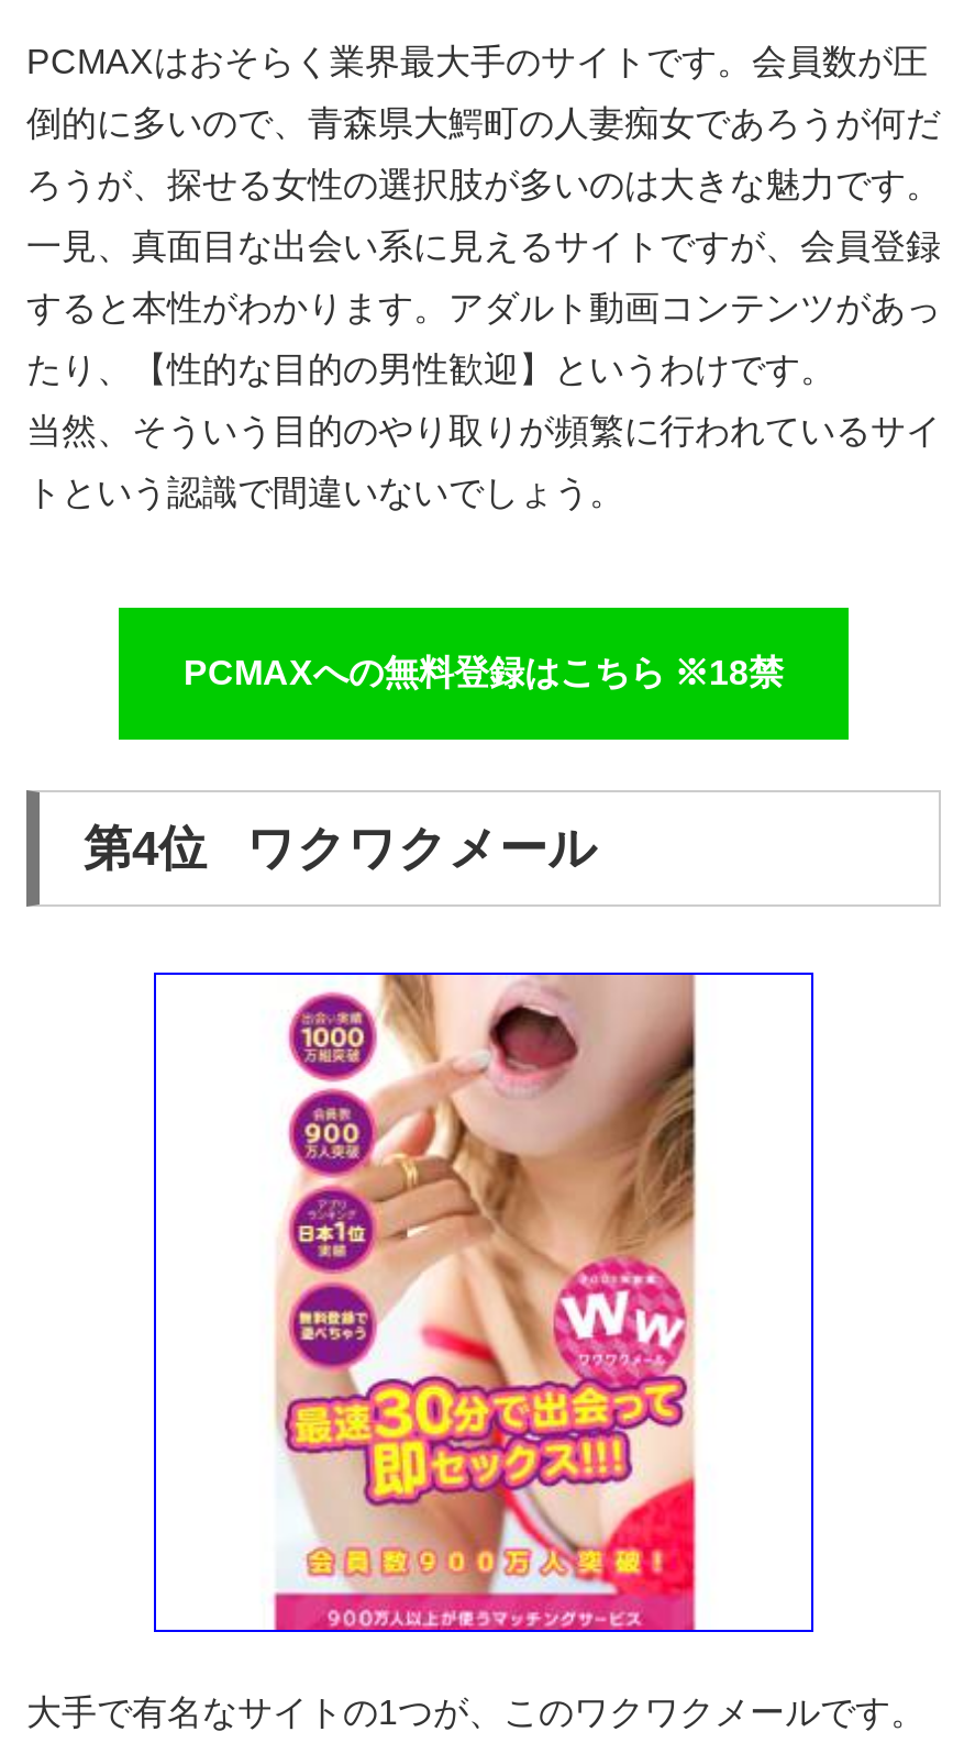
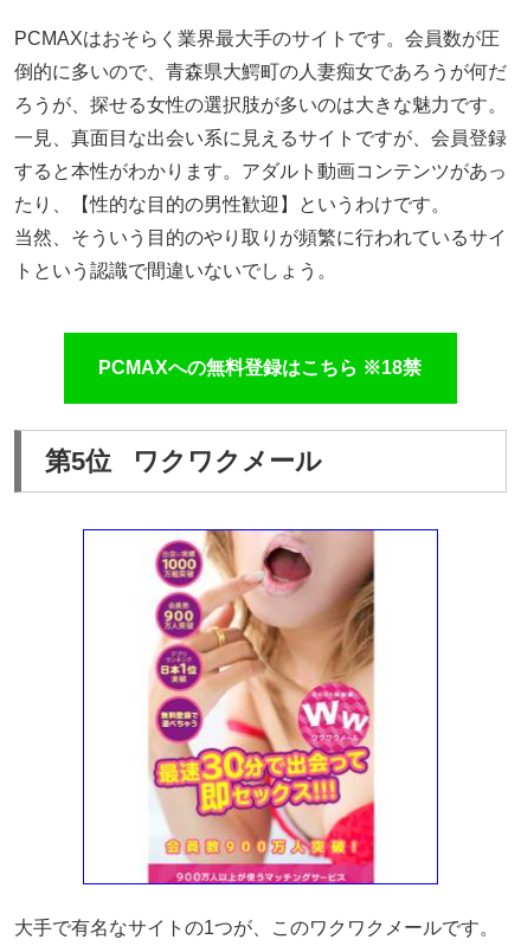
- 第4位 ワクワクメール
+ 第5位 ワクワクメール
